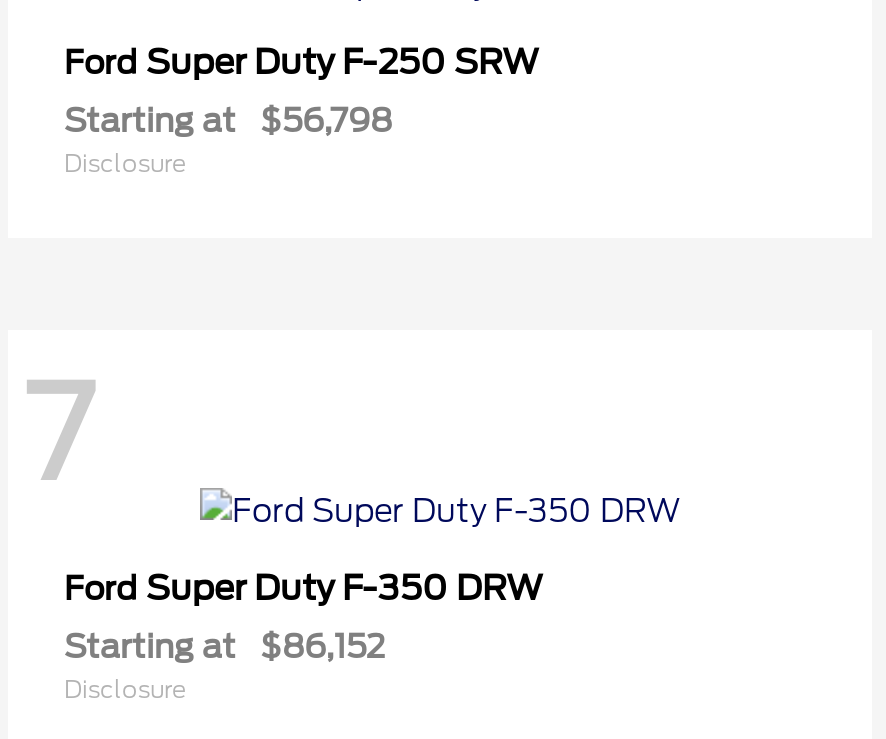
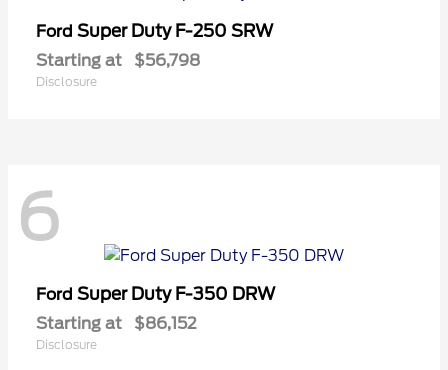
- 7
+ 6
